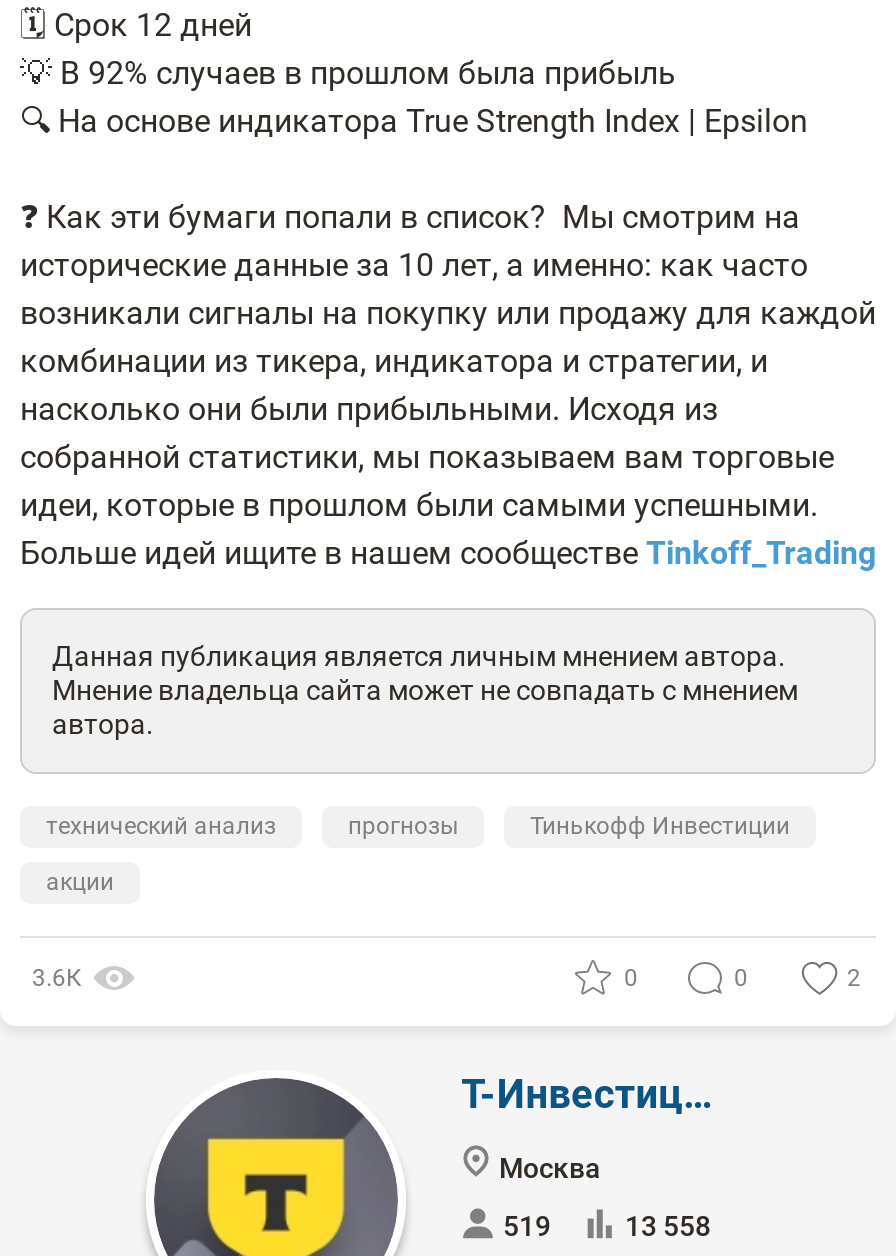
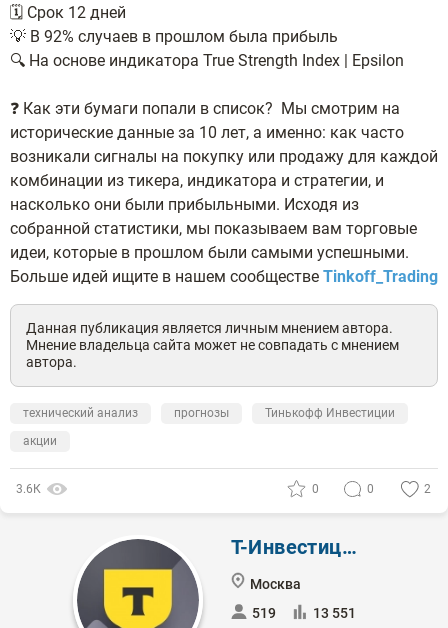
- 13 558
+ 13 551
